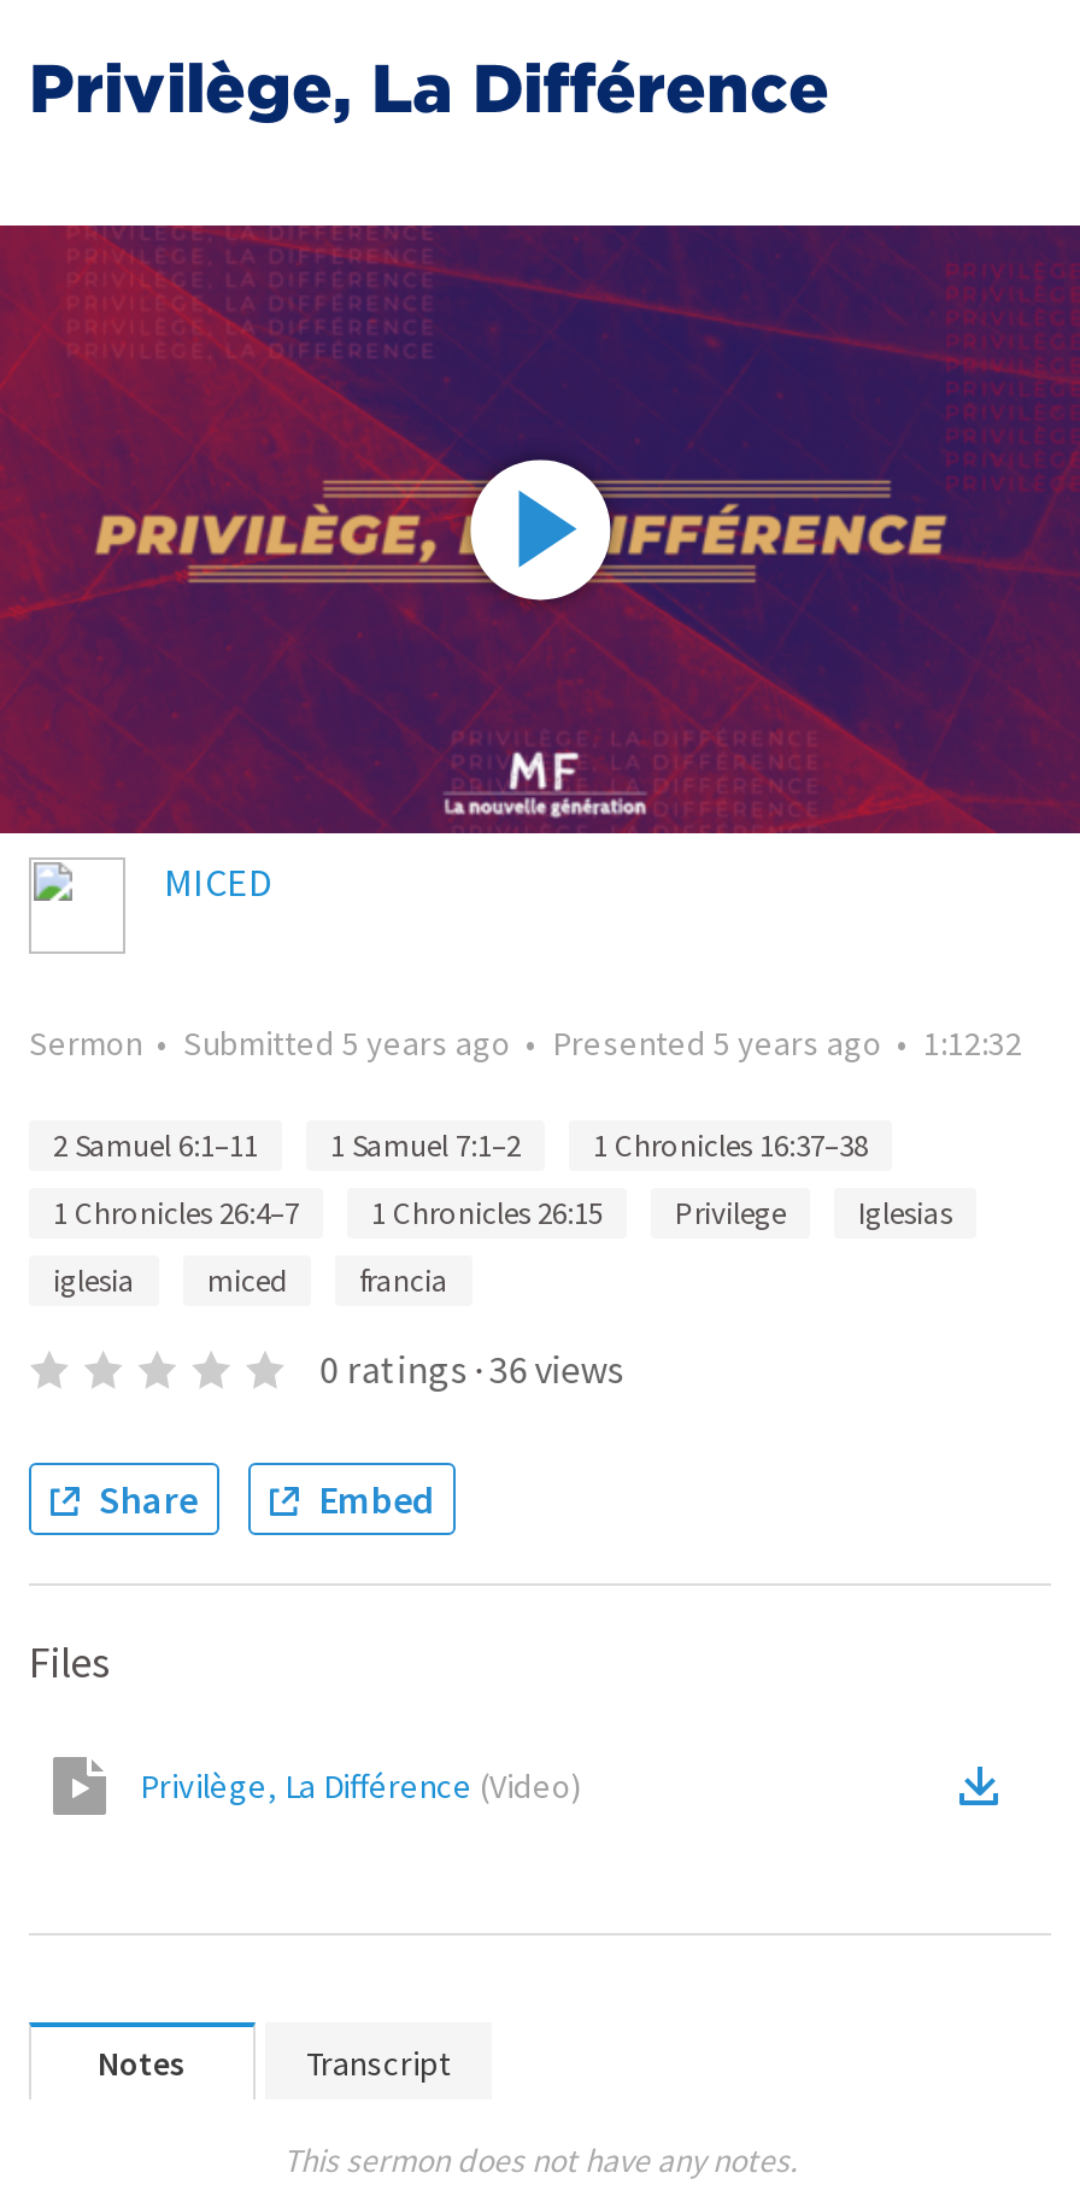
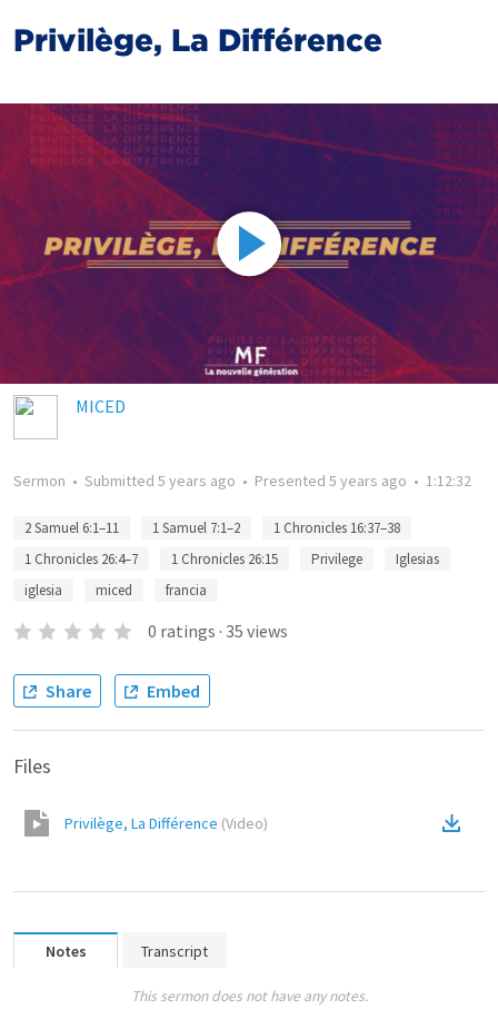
- 0 ratings · 36 views
+ 0 ratings · 35 views
